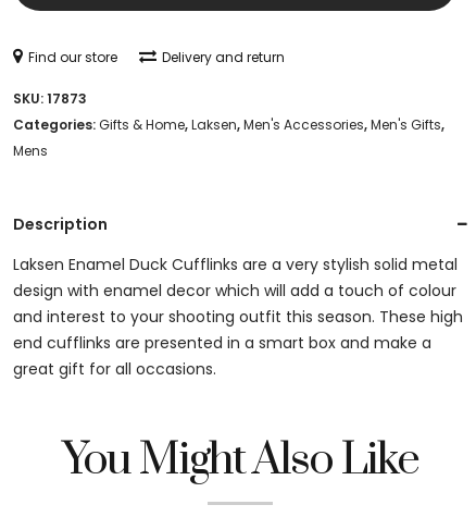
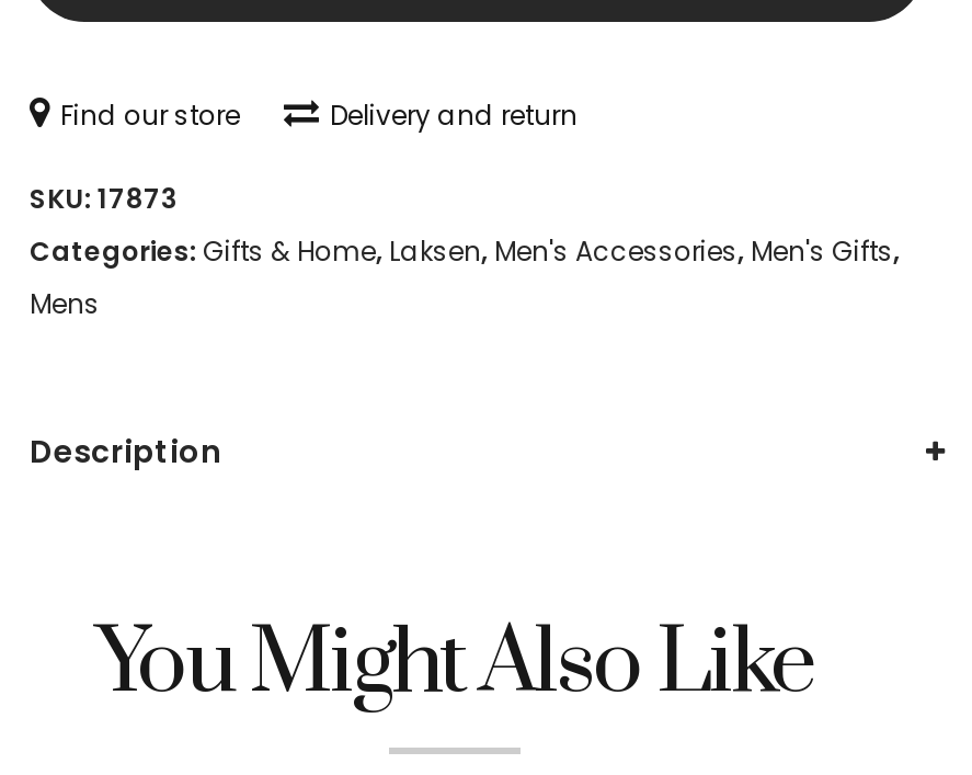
- Laksen Enamel Duck Cufflinks are a very stylish solid metal
- design with enamel decor which will add a touch of colour
- and interest to your shooting outfit this season. These high
- end cufflinks are presented in a smart box and make a
- great gift for all occasions.
